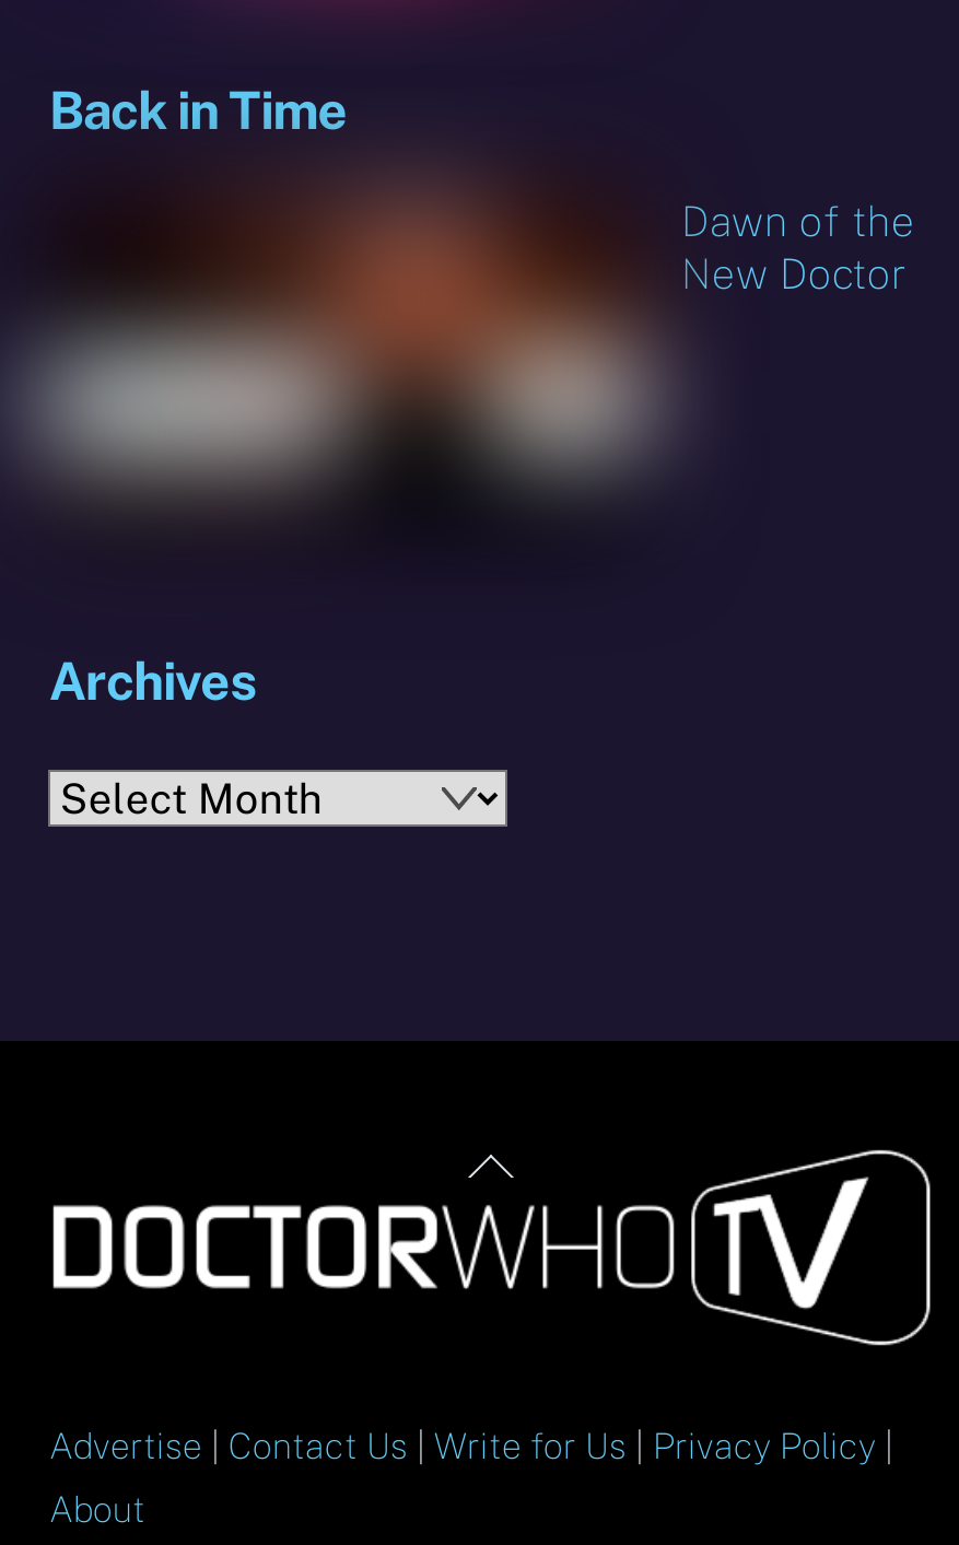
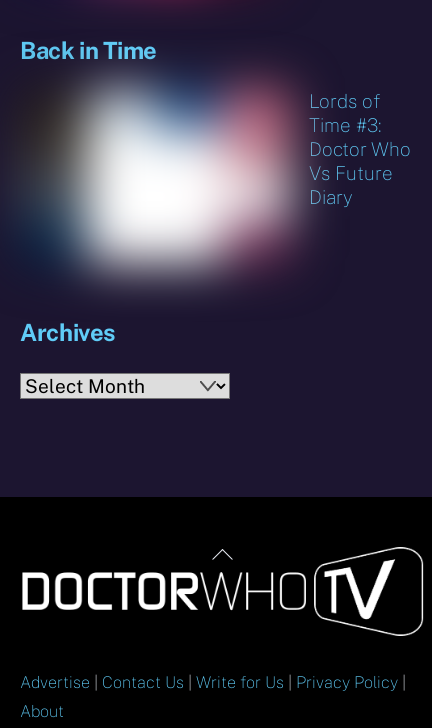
- [image]
- Dawn of the
- New Doctor
+ [image]
+ Lords of
+ Time #3:
+ Doctor Who
+ Vs Future
+ Diary
